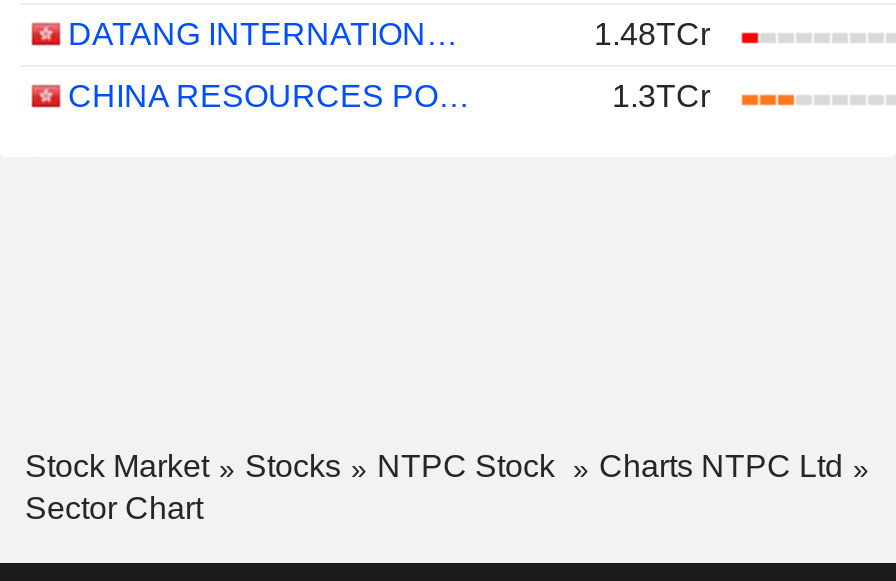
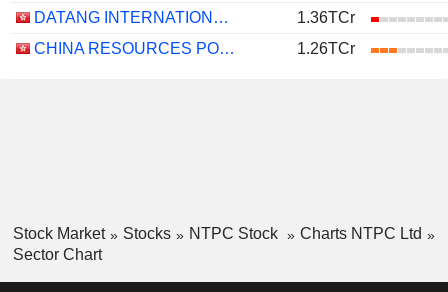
- 1.48TCr
+ 1.36TCr

- 1.3TCr
+ 1.26TCr
